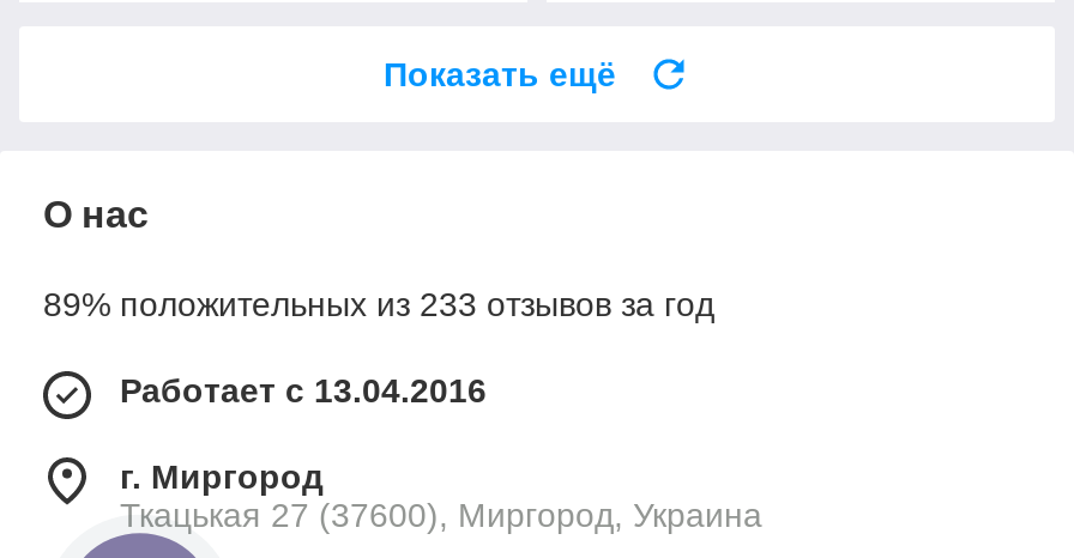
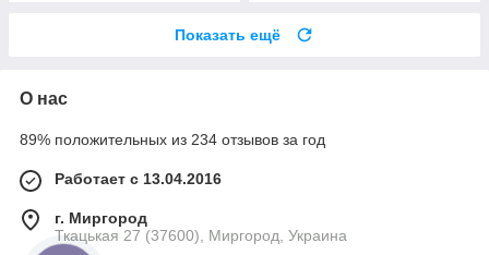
- 89% положительных из 233 отзывов за год
+ 89% положительных из 234 отзывов за год
